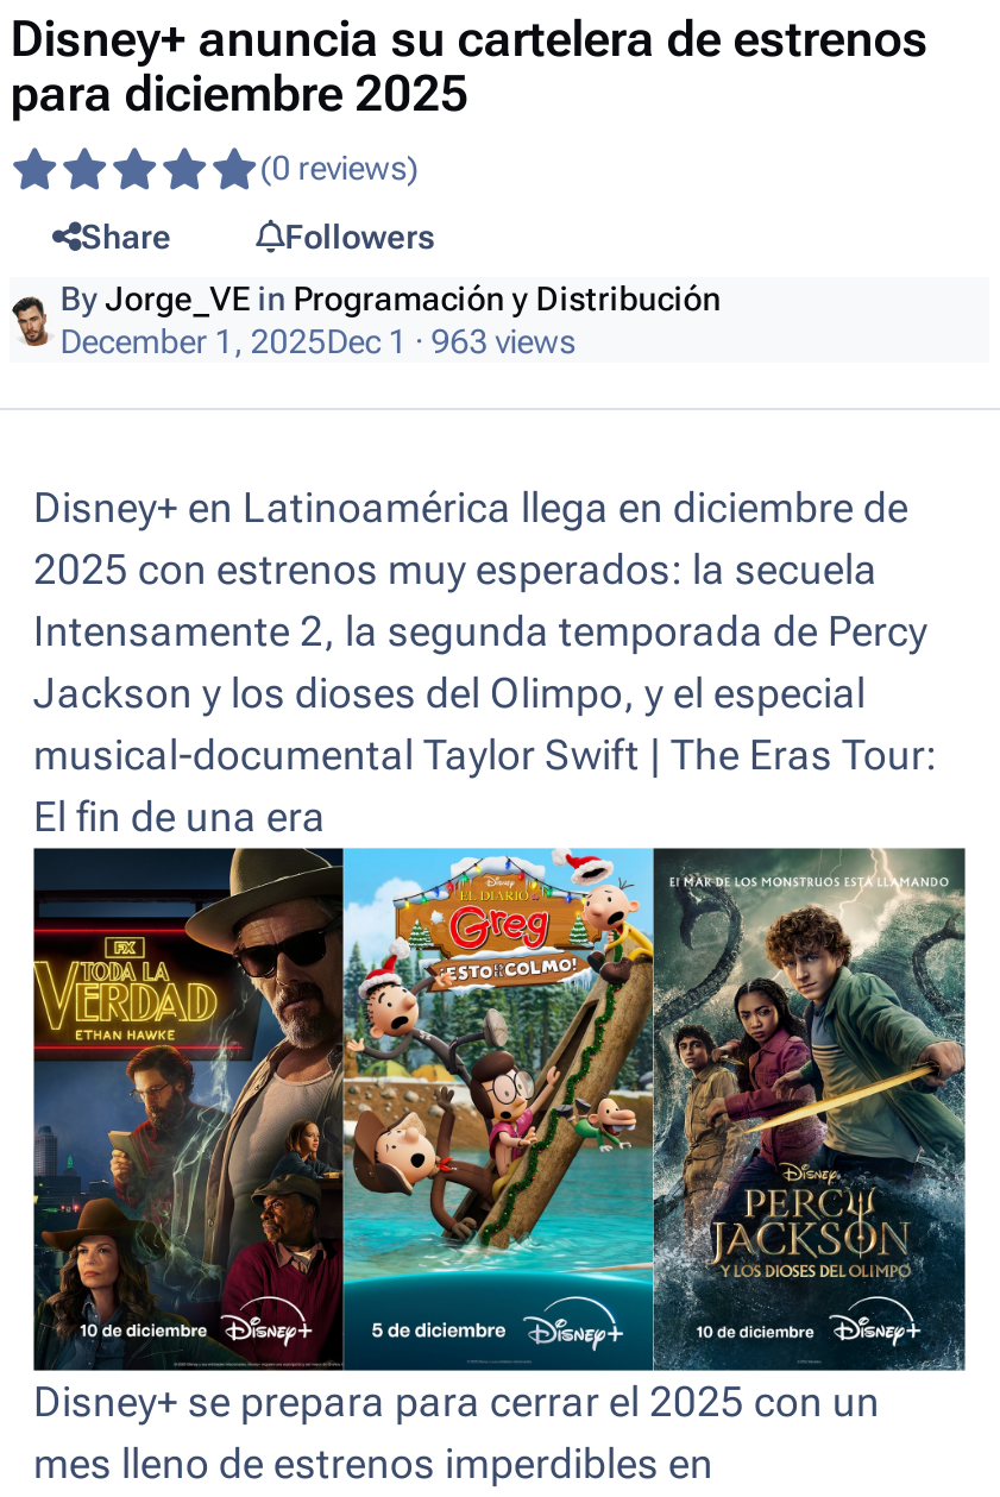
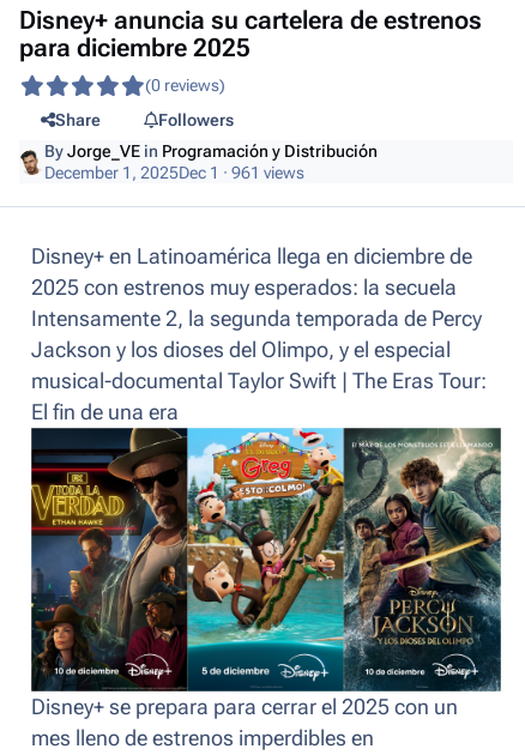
- December 1, 2025Dec 1 · 963 views
+ December 1, 2025Dec 1 · 961 views
